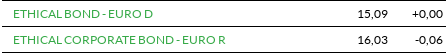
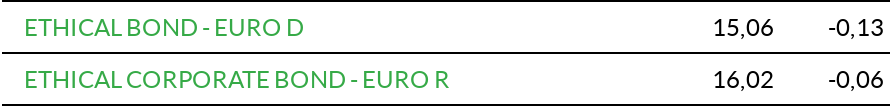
- 15,09
+ 15,06

- +0,00
+ -0,13

- 16,03 -0,06
+ 16,02 -0,06
